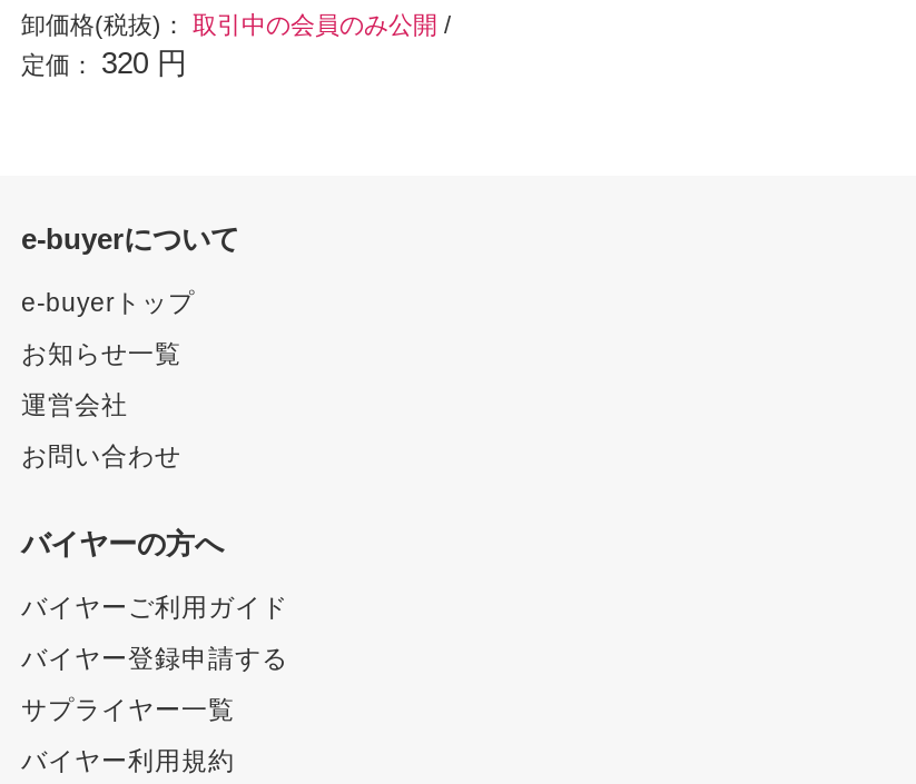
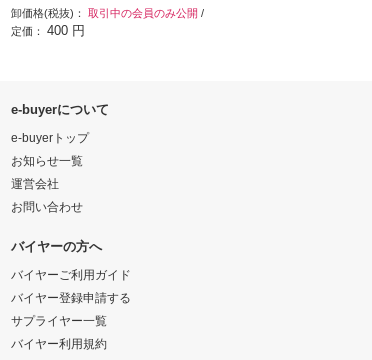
- 定価：320 円
+ 定価：400 円
